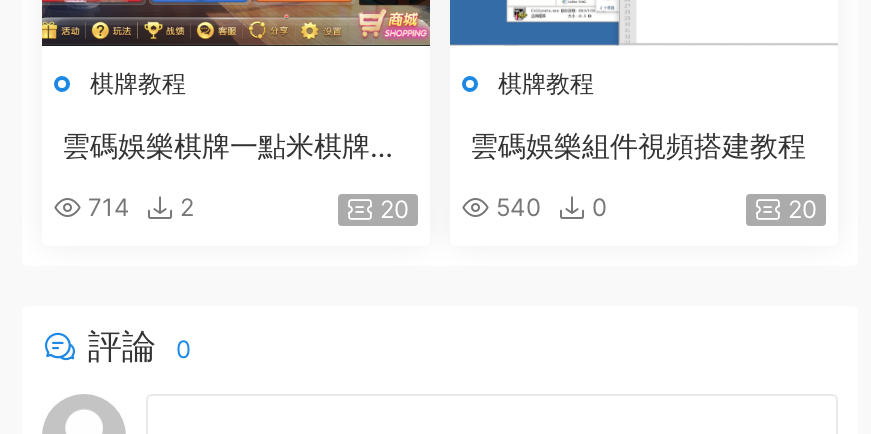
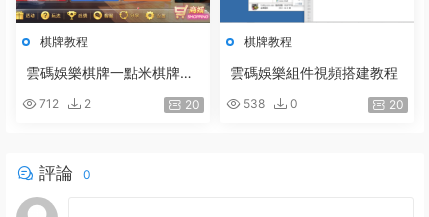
- 714 2
+ 712 2

- 540 0
+ 538 0
